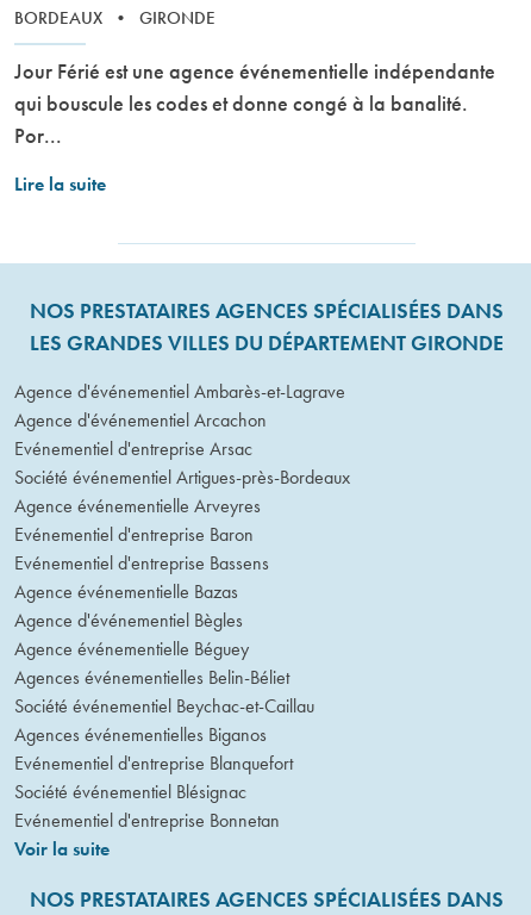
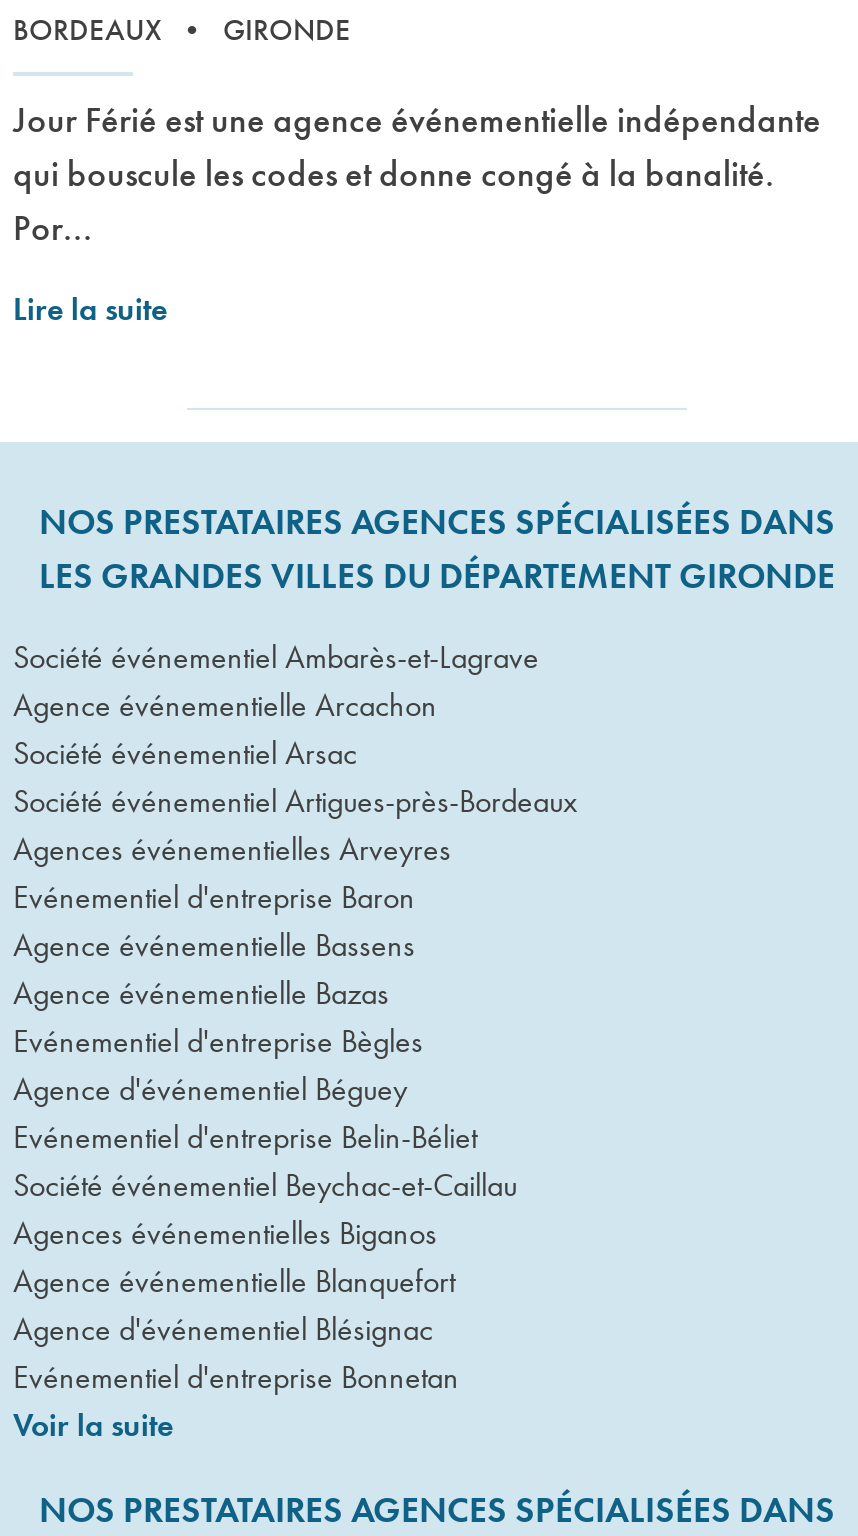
- Agence d'événementiel Ambarès-et-Lagrave
+ Société événementiel Ambarès-et-Lagrave

- Agence d'événementiel Arcachon
+ Agence événementielle Arcachon

- Evénementiel d'entreprise Arsac
+ Société événementiel Arsac

- Agence événementielle Arveyres
+ Agences événementielles Arveyres

- Evénementiel d'entreprise Bassens
+ Agence événementielle Bassens

- Agence d'événementiel Bègles
+ Evénementiel d'entreprise Bègles

- Agence événementielle Béguey
+ Agence d'événementiel Béguey

- Agences événementielles Belin-Béliet
+ Evénementiel d'entreprise Belin-Béliet

- Evénementiel d'entreprise Blanquefort
+ Agence événementielle Blanquefort

- Société événementiel Blésignac
+ Agence d'événementiel Blésignac
